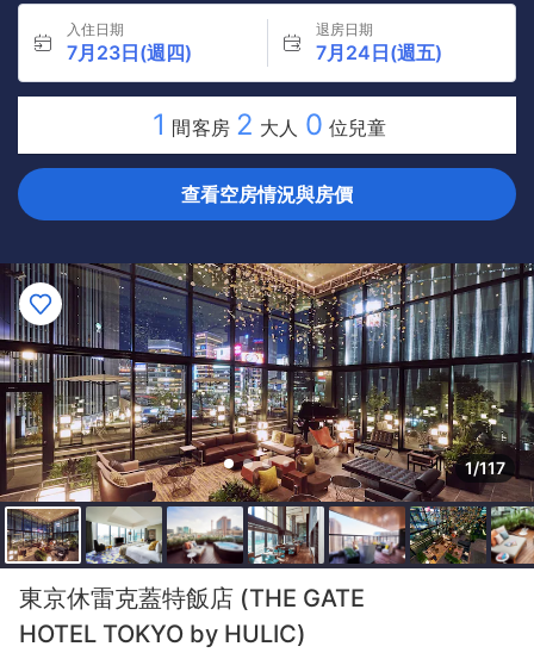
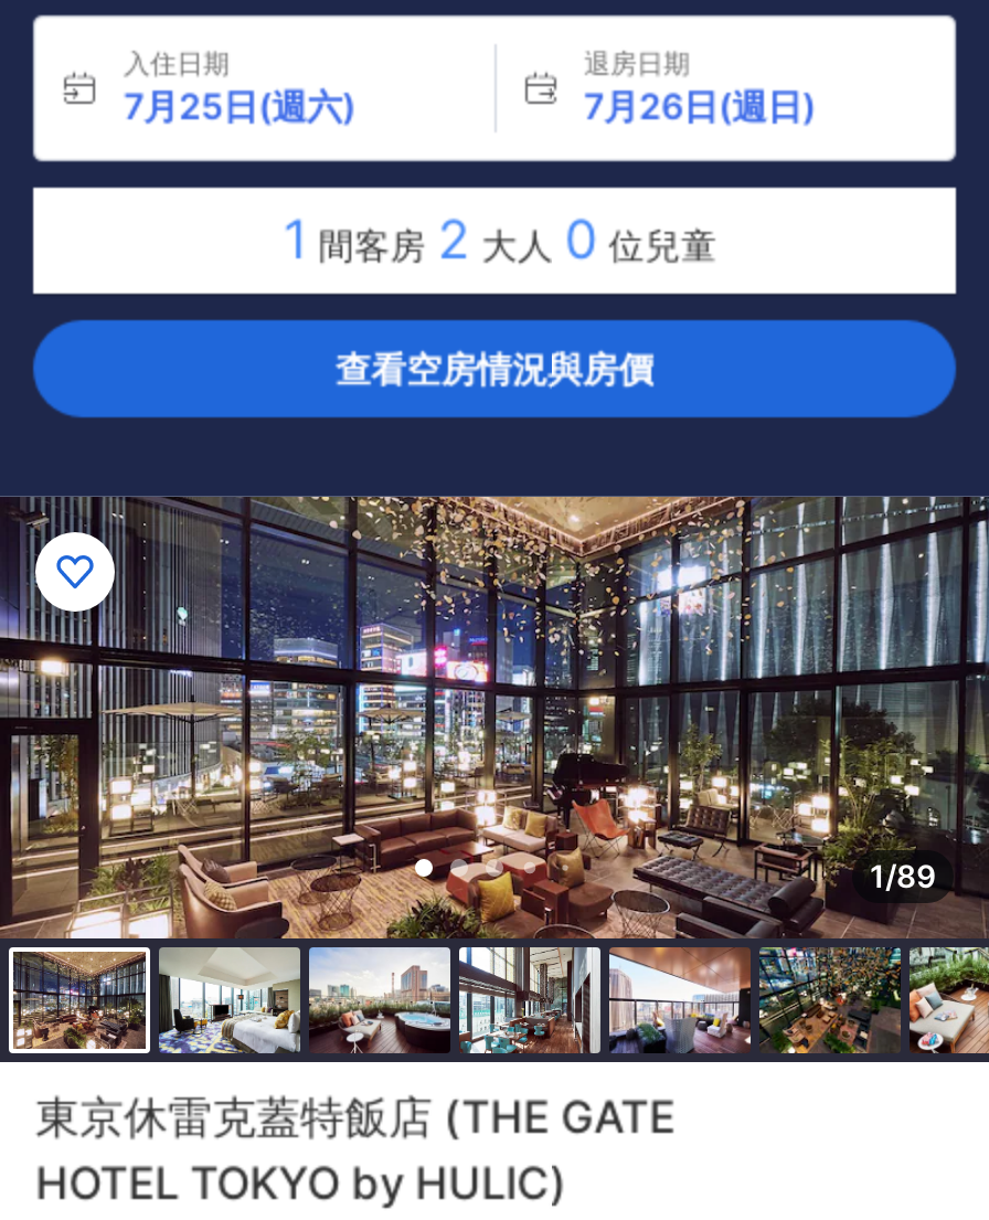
- 7月23日(週四)
+ 7月25日(週六)

- 7月24日(週五)
+ 7月26日(週日)

- 1/117
+ 1/89
